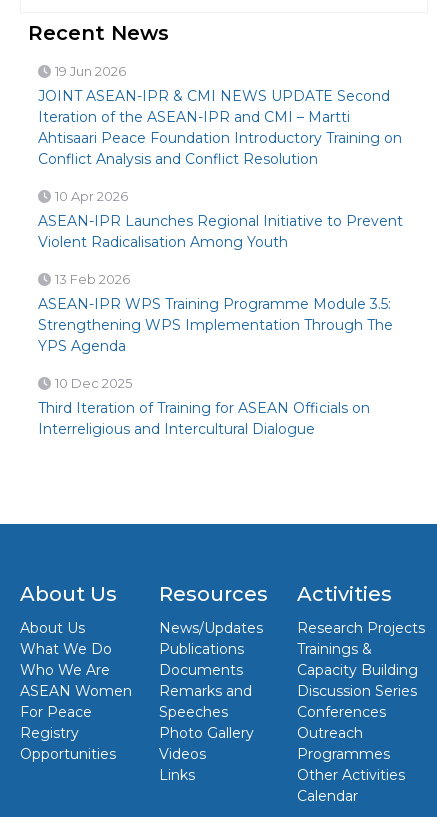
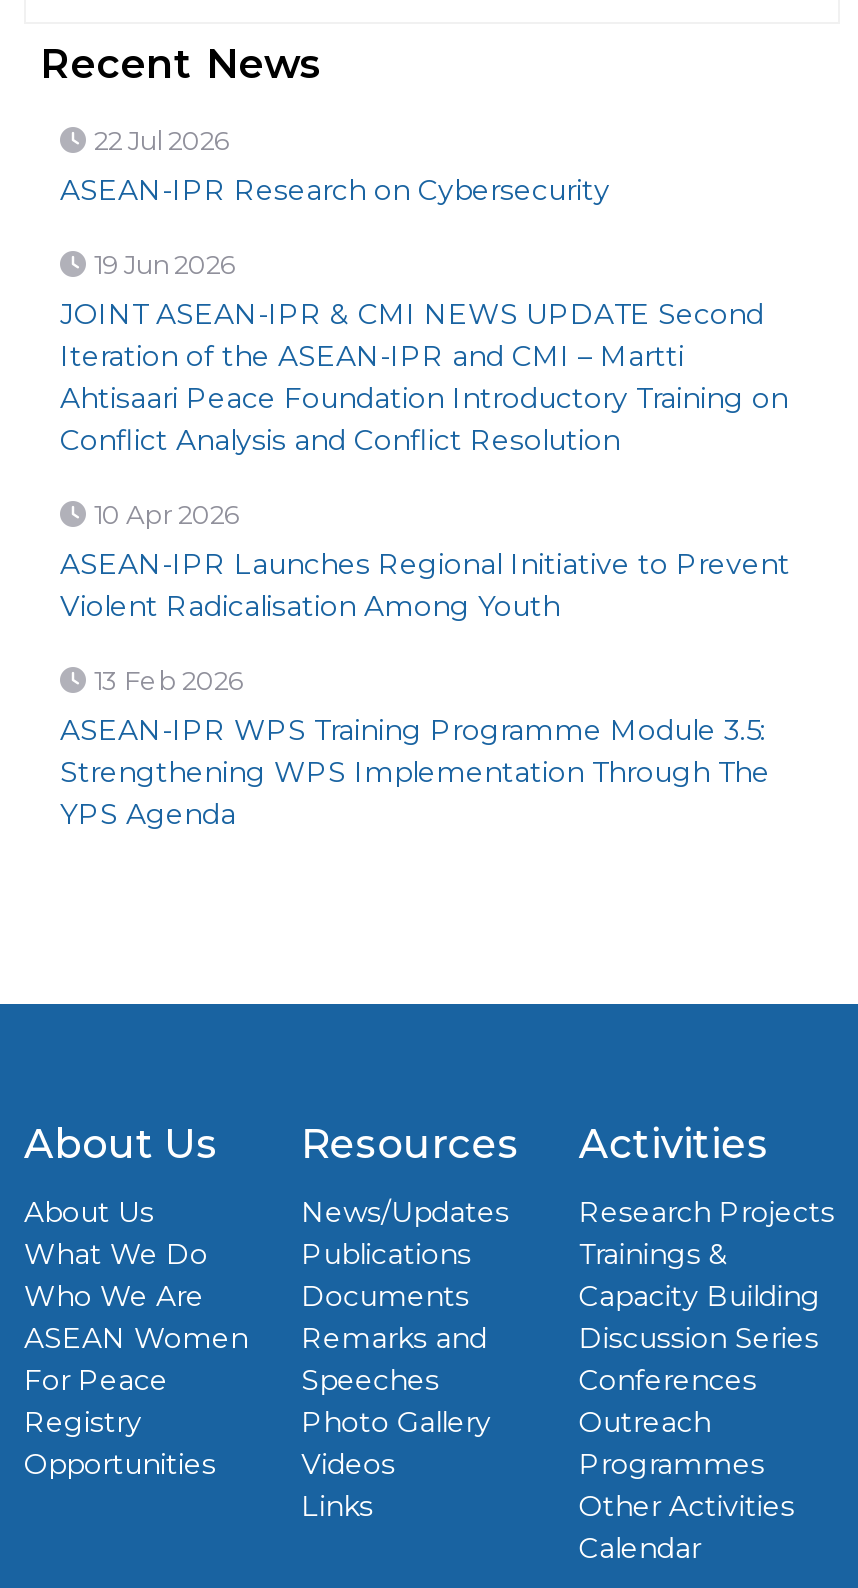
+ 22 Jul 2026
+ ASEAN-IPR Research on Cybersecurity

moved down: 19 Jun 2026 | JOINT ASEAN-IPR & CMI NEWS UPDATE Second | Iteration of the ASEAN-IPR and CMI – Martti | ... | Strengthening WPS Implementation Through The | YPS Agenda

- 10 Dec 2025
- Third Iteration of Training for ASEAN Officials on
- Interreligious and Intercultural Dialogue
